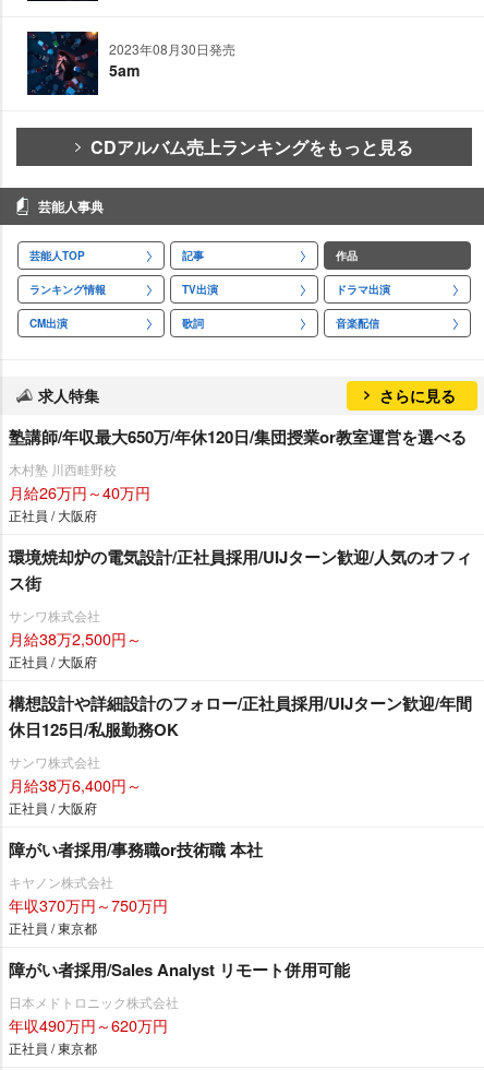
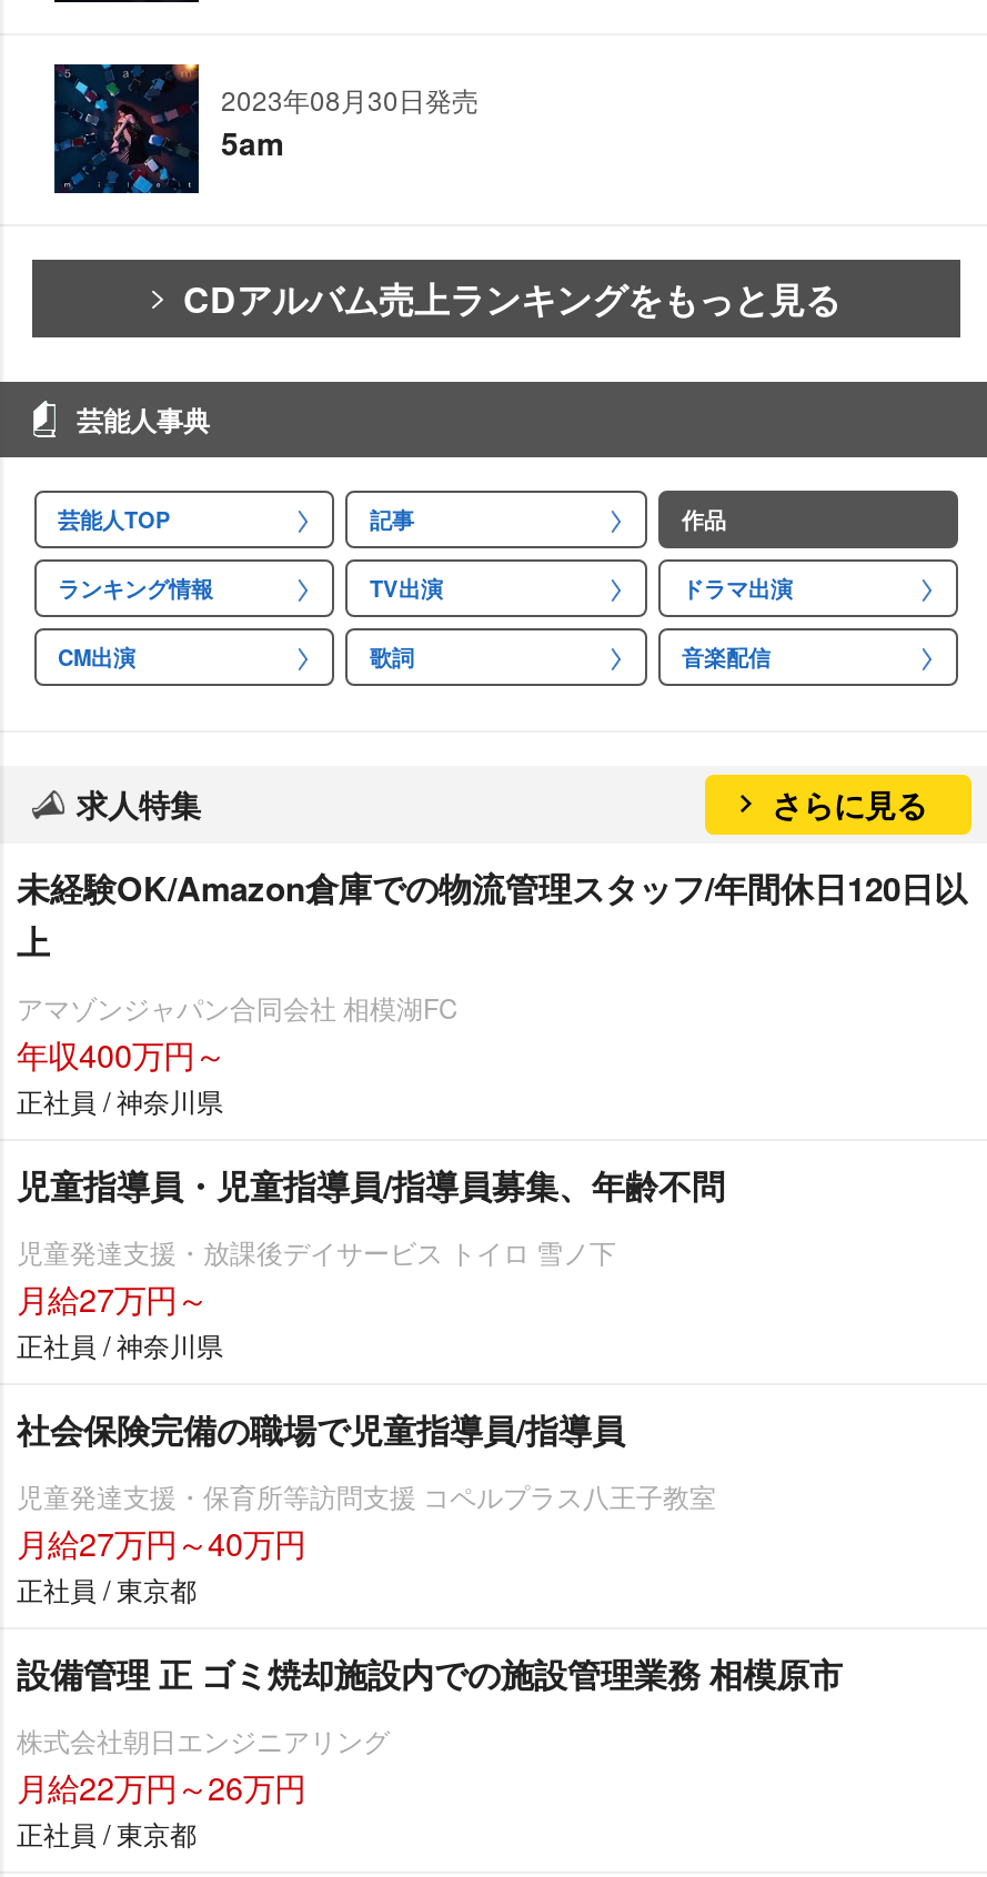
- 塾講師/年収最大650万/年休120日/集団授業or教室運営を選べる
- 木村塾 川西畦野校
- 月給26万円～40万円
- 正社員 / 大阪府
- 環境焼却炉の電気設計/正社員採用/UIJターン歓迎/人気のオフィ
- ス街
- サンワ株式会社
- 月給38万2,500円～
- 正社員 / 大阪府
- 構想設計や詳細設計のフォロー/正社員採用/UIJターン歓迎/年間
- 休日125日/私服勤務OK
- サンワ株式会社
- 月給38万6,400円～
- 正社員 / 大阪府
- 障がい者採用/事務職or技術職 本社
- キヤノン株式会社
- 年収370万円～750万円
+ 未経験OK/Amazon倉庫での物流管理スタッフ/年間休日120日以
+ 上
+ アマゾンジャパン合同会社 相模湖FC
+ 年収400万円～
+ 正社員 / 神奈川県
+ 児童指導員・児童指導員/指導員募集、年齢不問
+ 児童発達支援・放課後デイサービス トイロ 雪ノ下
+ 月給27万円～
+ 正社員 / 神奈川県
+ 社会保険完備の職場で児童指導員/指導員
+ 児童発達支援・保育所等訪問支援 コペルプラス八王子教室
+ 月給27万円～40万円

- 障がい者採用/Sales Analyst リモート併用可能
+ 設備管理 正 ゴミ焼却施設内での施設管理業務 相模原市

- 日本メドトロニック株式会社
- 年収490万円～620万円
+ 株式会社朝日エンジニアリング
+ 月給22万円～26万円
